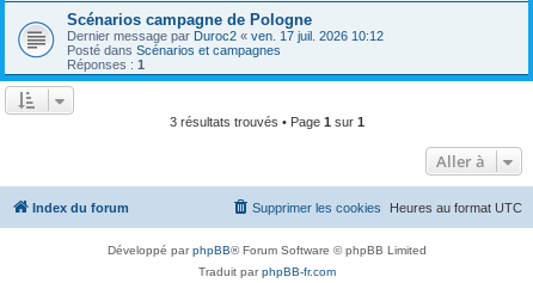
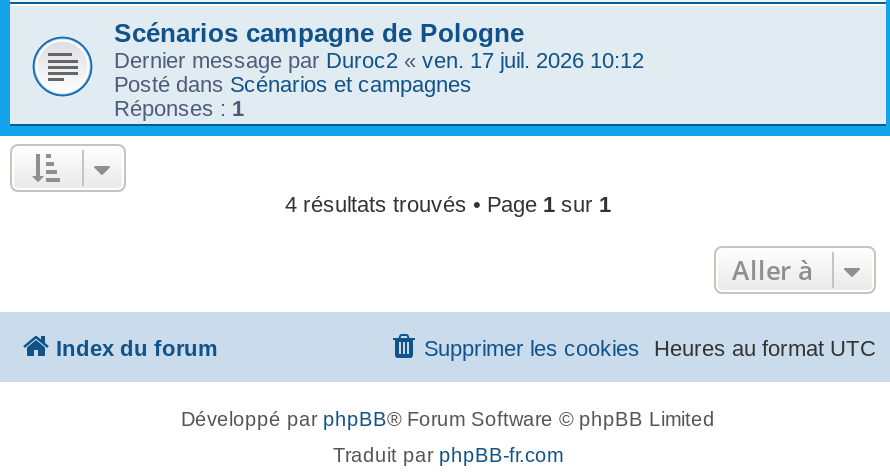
- 3 résultats trouvés • Page 1 sur 1
+ 4 résultats trouvés • Page 1 sur 1
